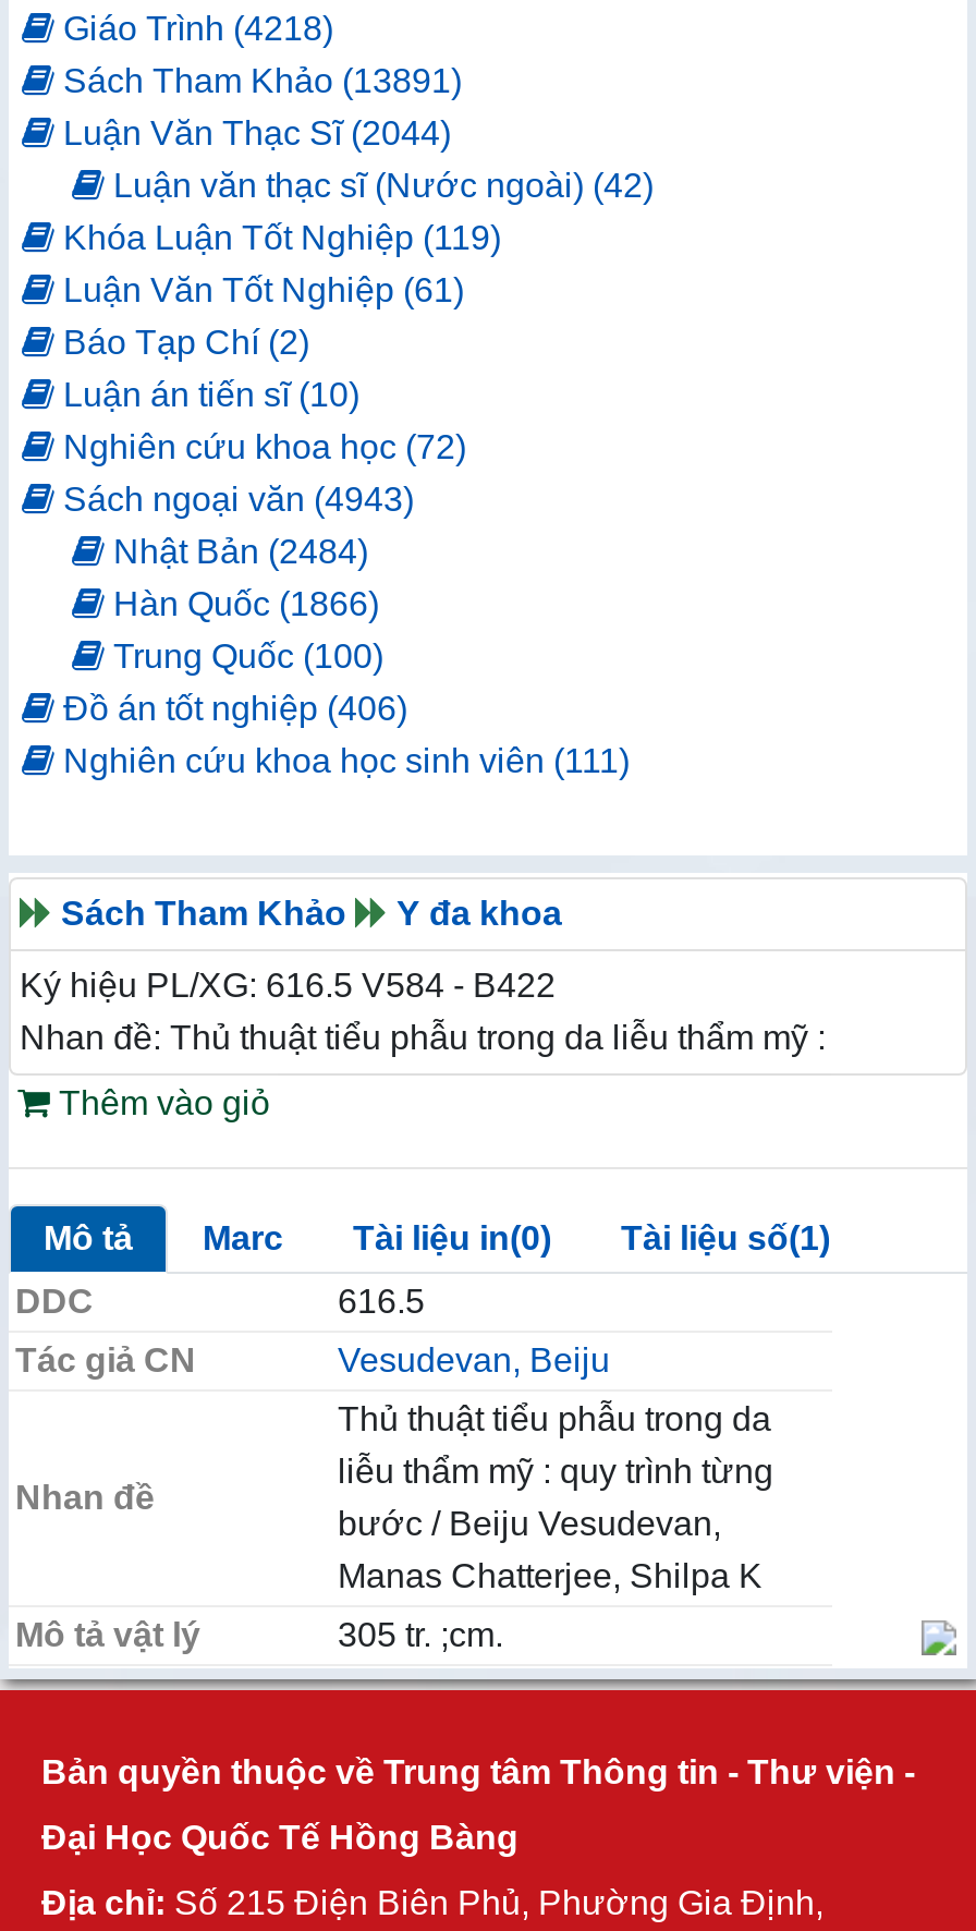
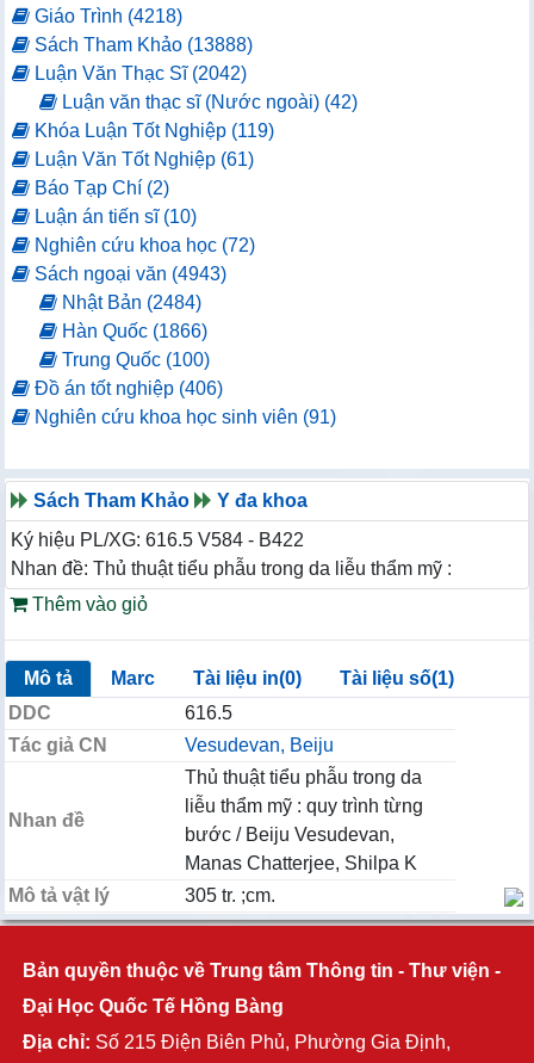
- Sách Tham Khảo (13891)
+ Sách Tham Khảo (13888)

- Luận Văn Thạc Sĩ (2044)
+ Luận Văn Thạc Sĩ (2042)

- Nghiên cứu khoa học sinh viên (111)
+ Nghiên cứu khoa học sinh viên (91)
